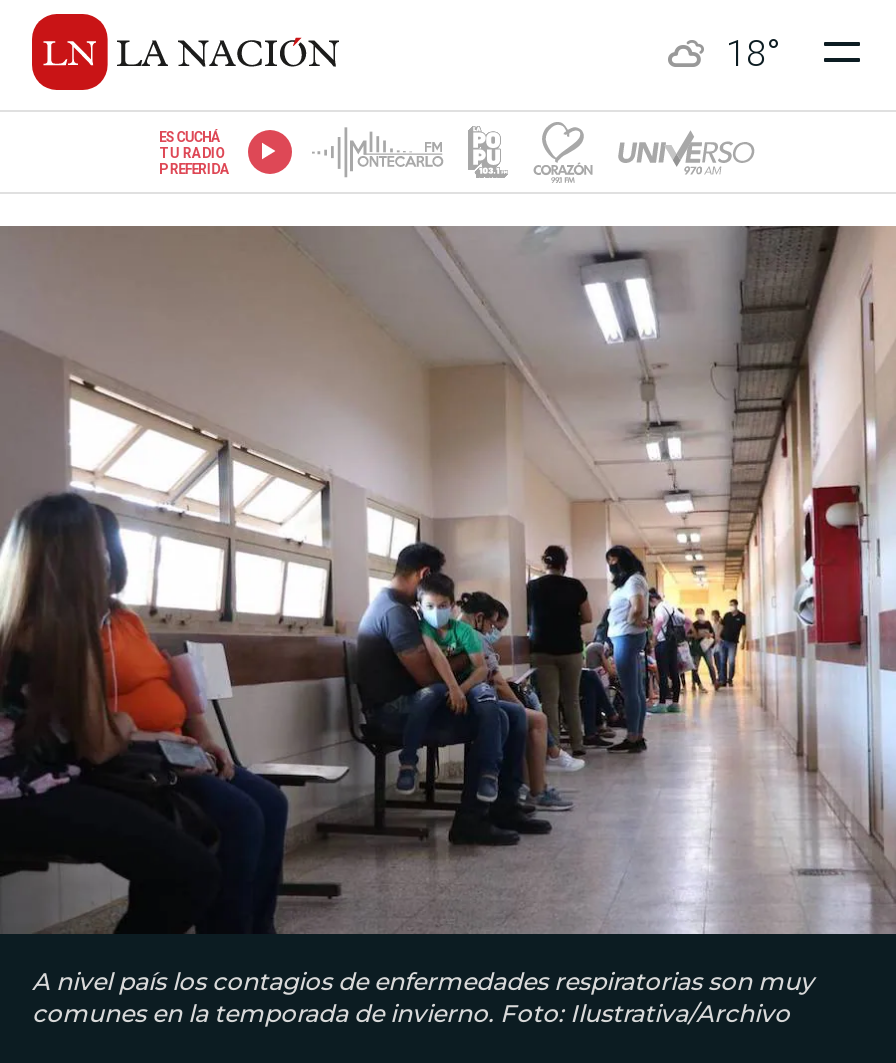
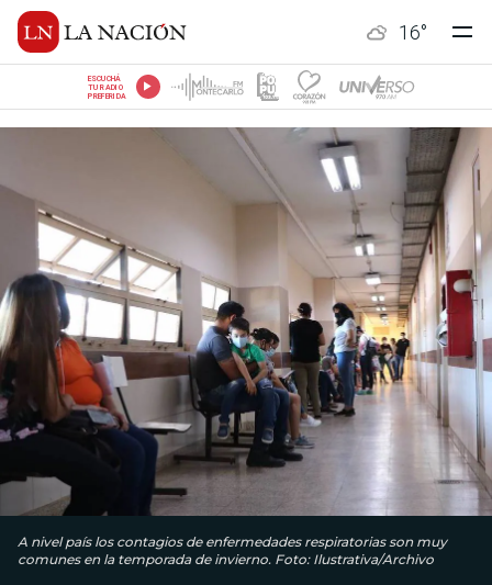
- 18°
+ 16°
